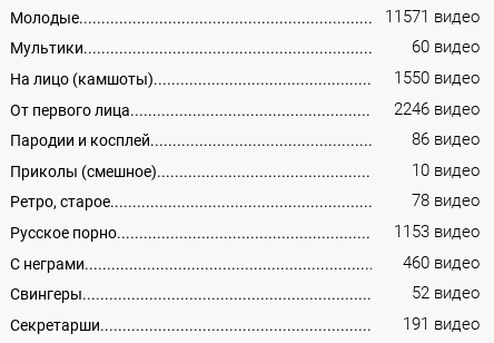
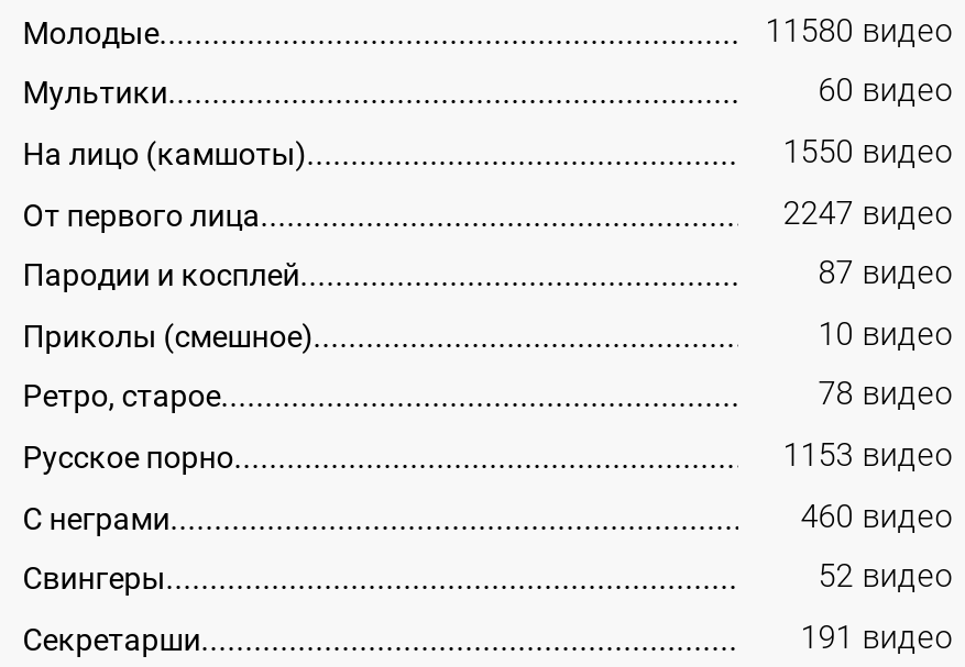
- 11571 видео
+ 11580 видео

- 2246 видео
+ 2247 видео

- 86 видео
+ 87 видео
